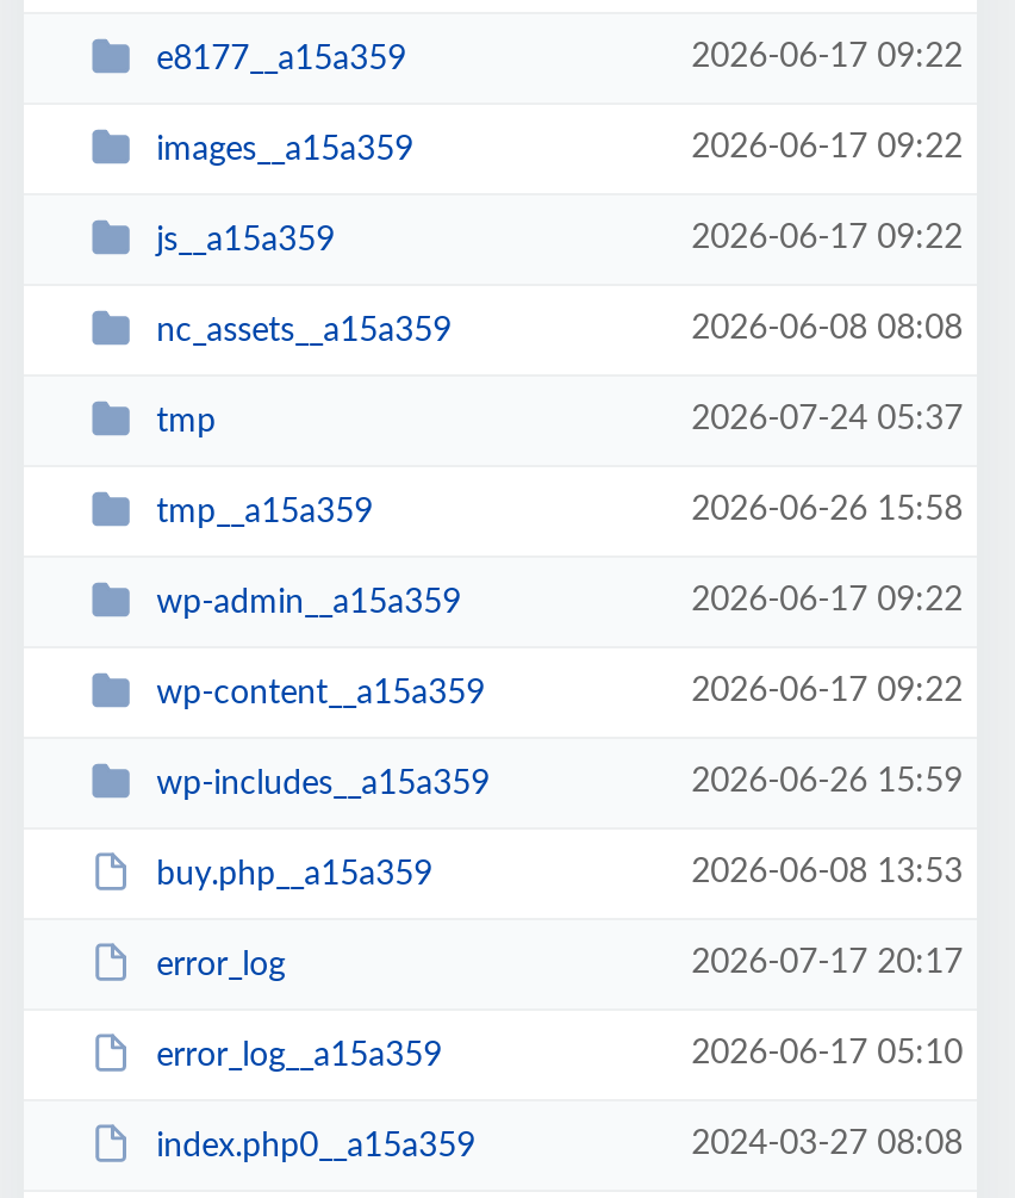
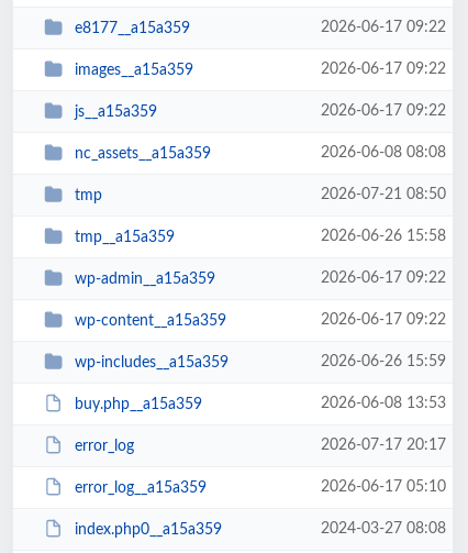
- 2026-07-24 05:37
+ 2026-07-21 08:50
